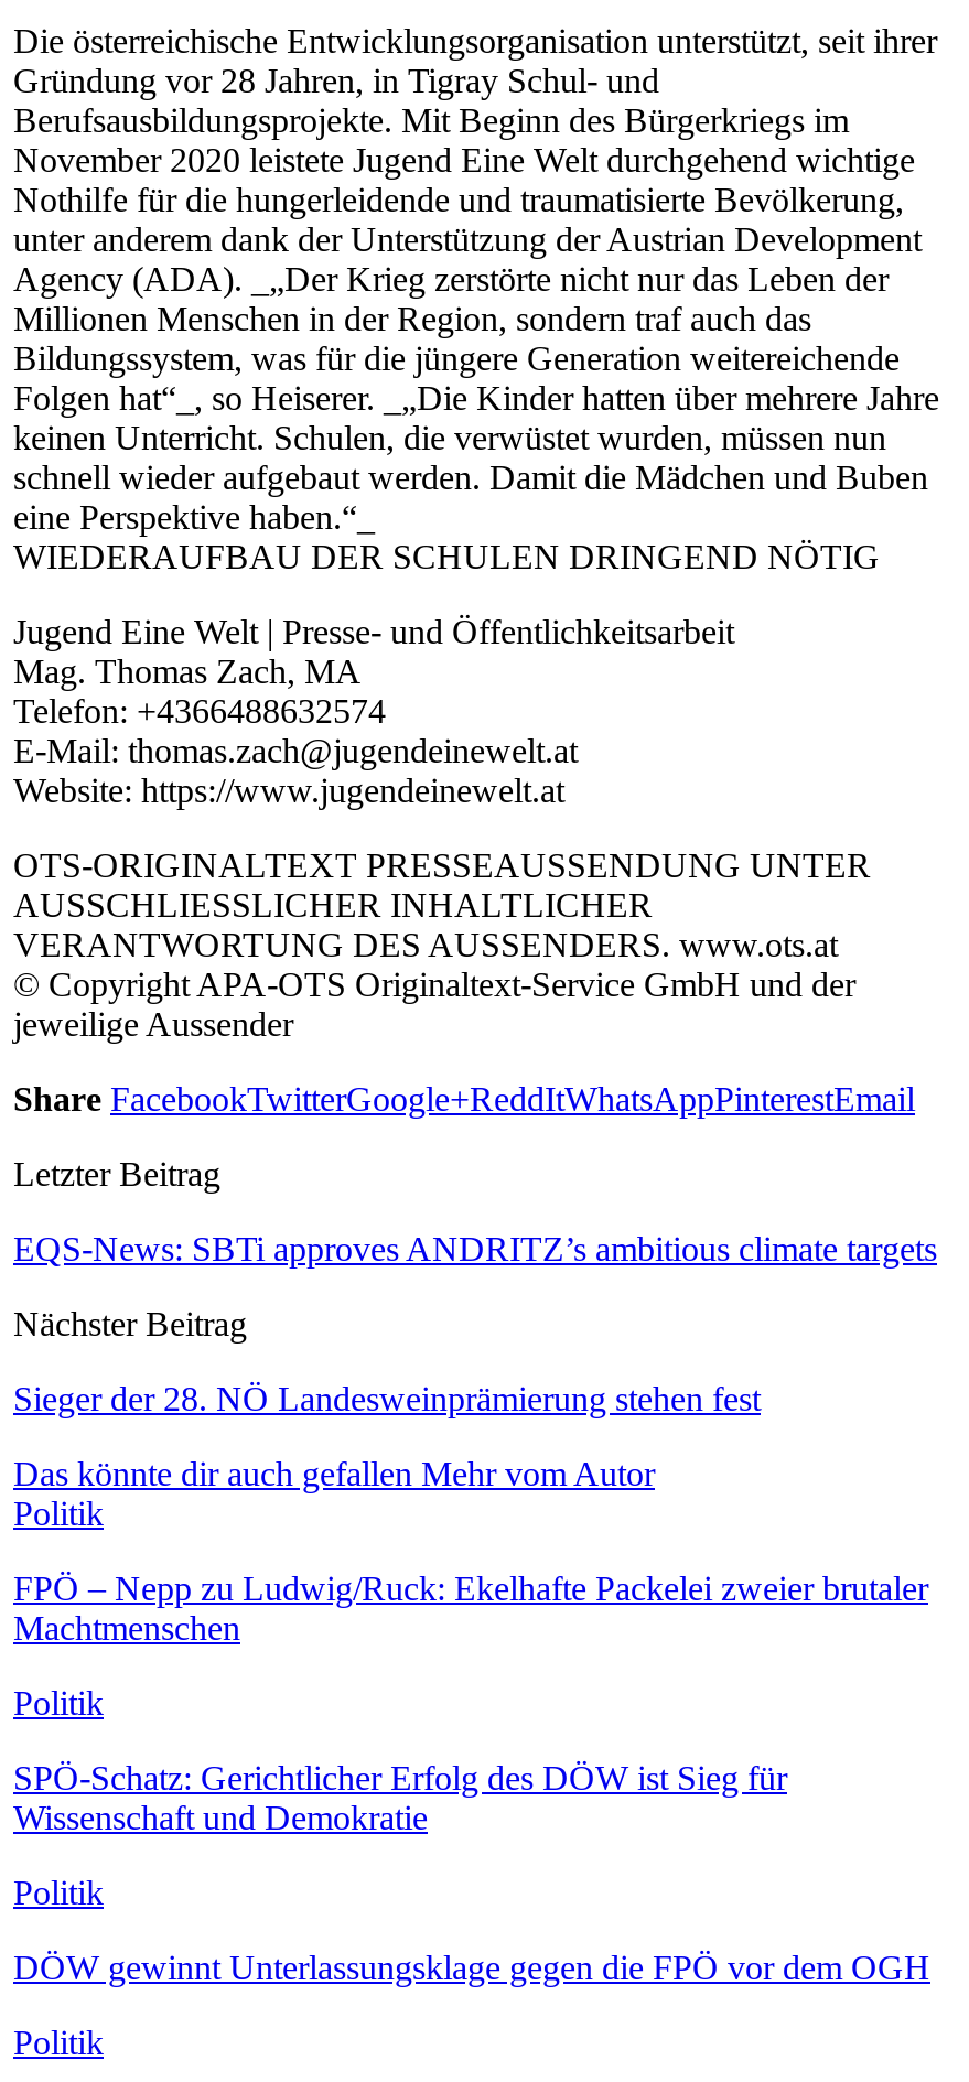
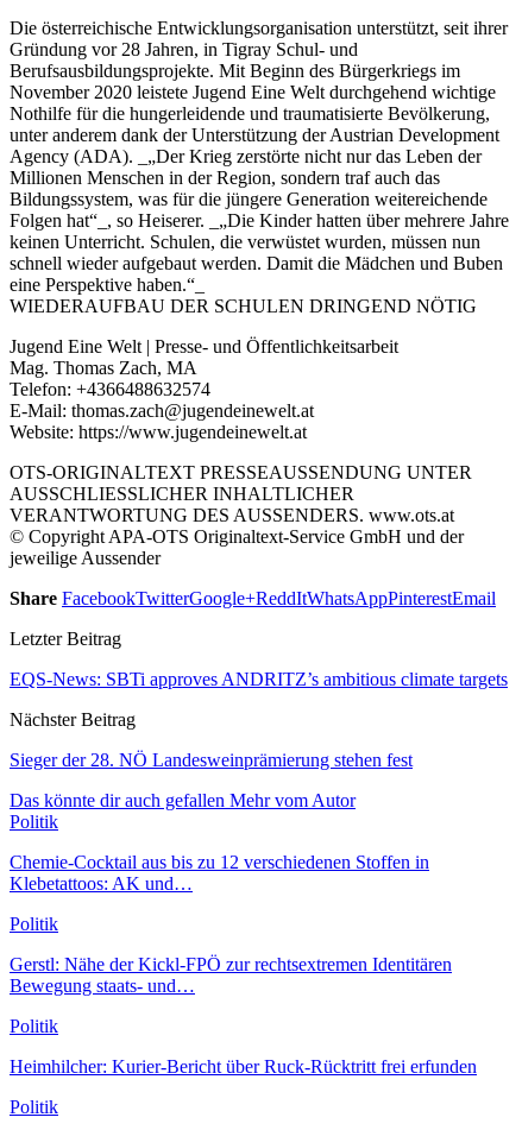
- FPÖ – Nepp zu Ludwig/Ruck: Ekelhafte Packelei zweier brutaler
- Machtmenschen
+ Chemie-Cocktail aus bis zu 12 verschiedenen Stoffen in
+ Klebetattoos: AK und…

- SPÖ-Schatz: Gerichtlicher Erfolg des DÖW ist Sieg für
- Wissenschaft und Demokratie
+ Gerstl: Nähe der Kickl-FPÖ zur rechtsextremen Identitären
+ Bewegung staats- und…

- DÖW gewinnt Unterlassungsklage gegen die FPÖ vor dem OGH
+ Heimhilcher: Kurier-Bericht über Ruck-Rücktritt frei erfunden
